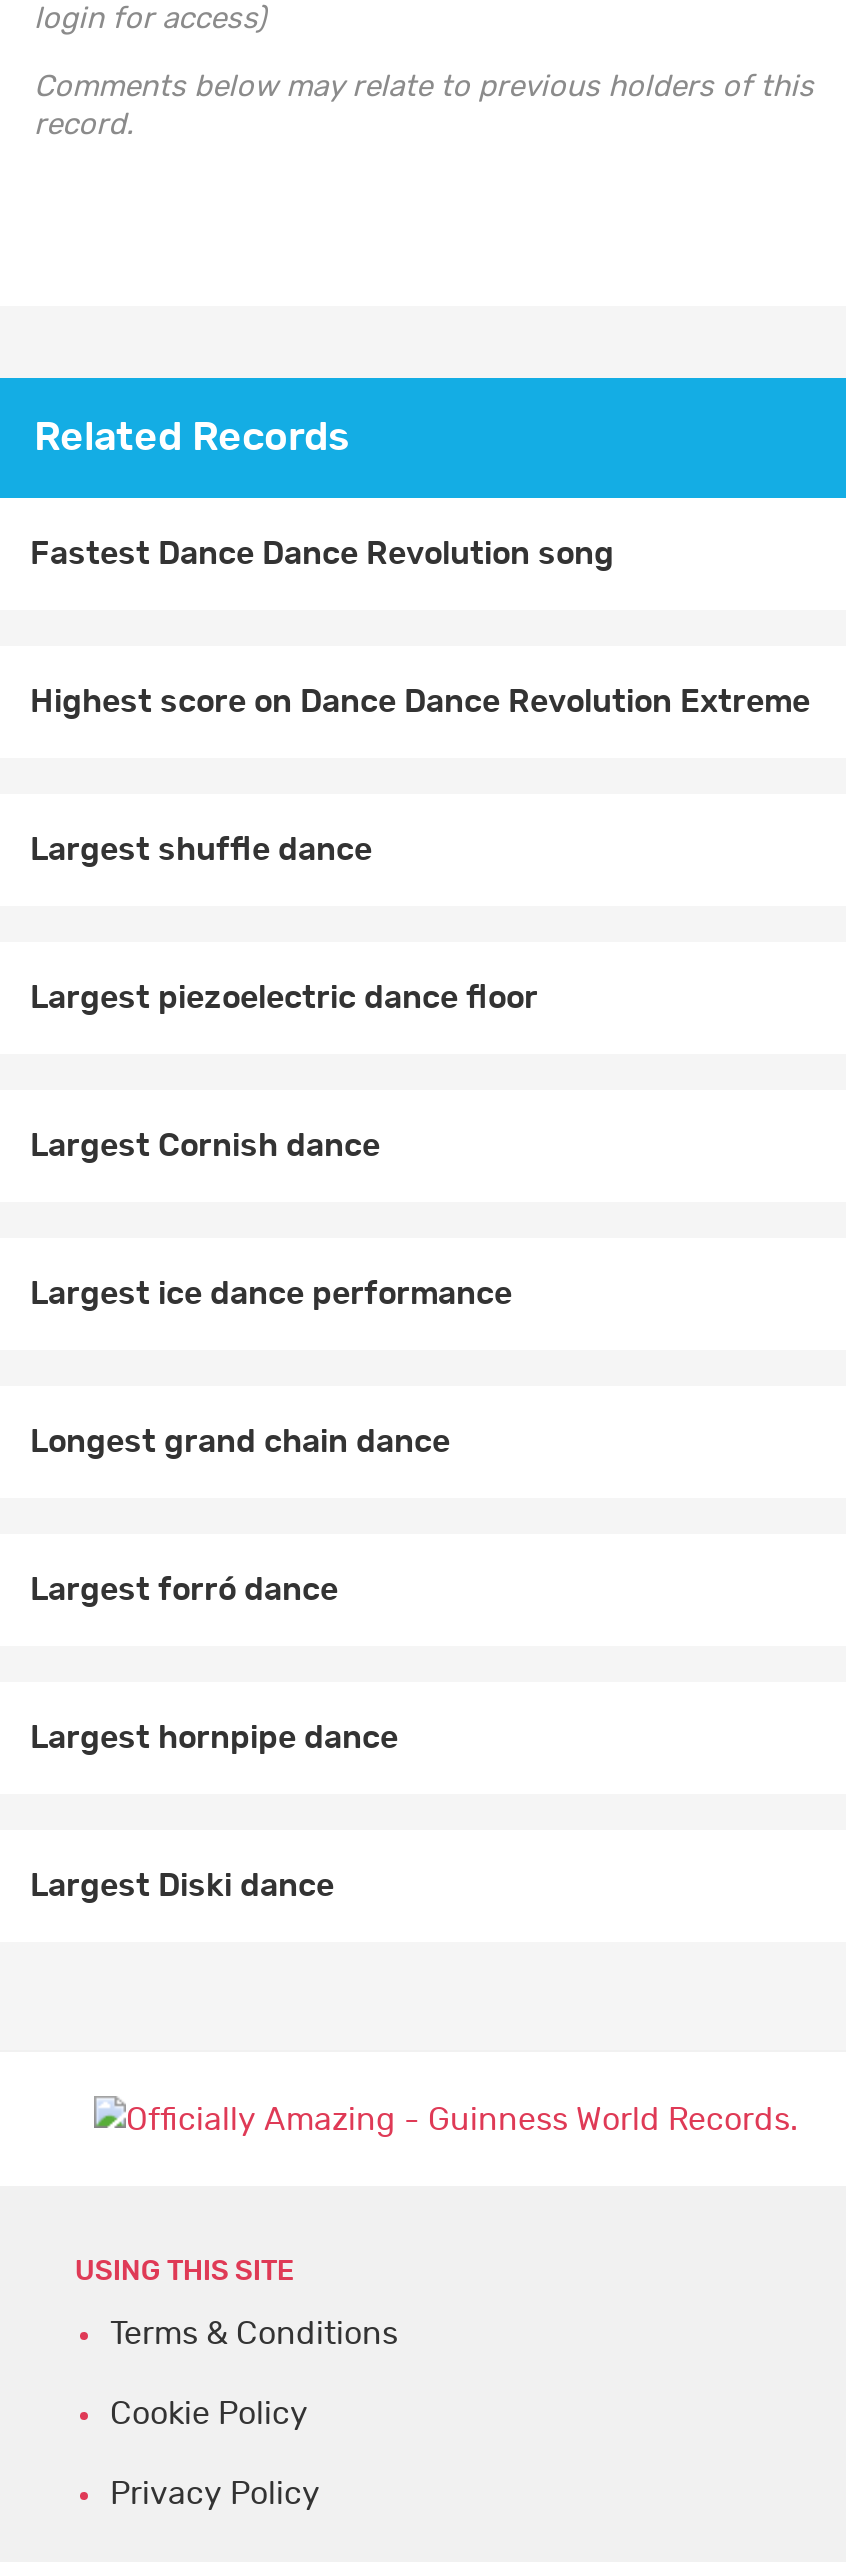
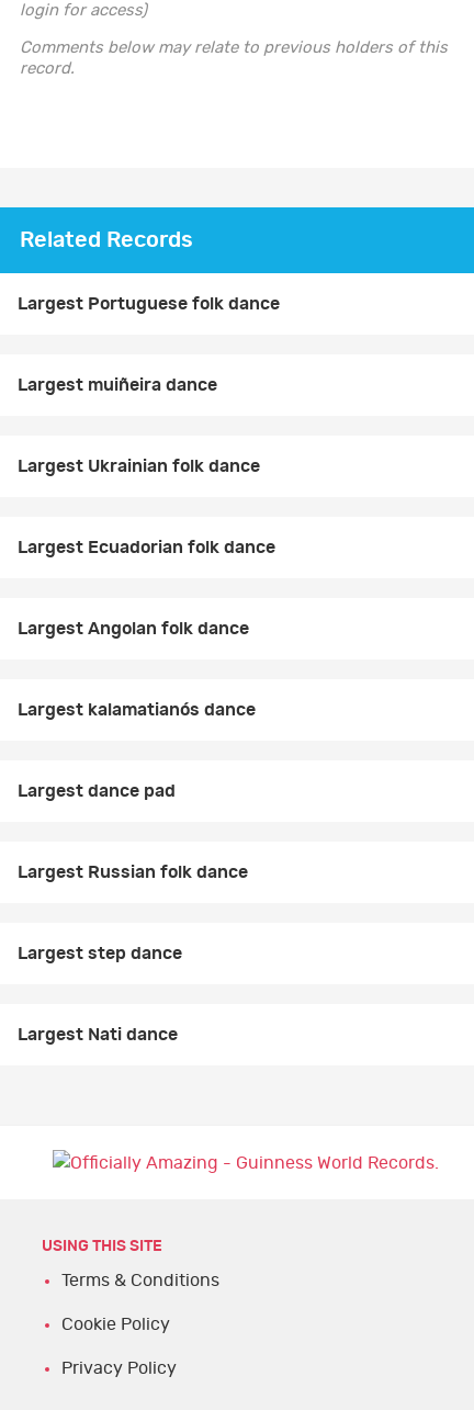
- Fastest Dance Dance Revolution song
+ Largest Portuguese folk dance

- Highest score on Dance Dance Revolution Extreme
+ Largest muiñeira dance

- Largest shuffle dance
+ Largest Ukrainian folk dance

- Largest piezoelectric dance floor
+ Largest Ecuadorian folk dance

- Largest Cornish dance
+ Largest Angolan folk dance

- Largest ice dance performance
+ Largest kalamatianós dance

- Longest grand chain dance
+ Largest dance pad

- Largest forró dance
+ Largest Russian folk dance

- Largest hornpipe dance
+ Largest step dance

- Largest Diski dance
+ Largest Nati dance
